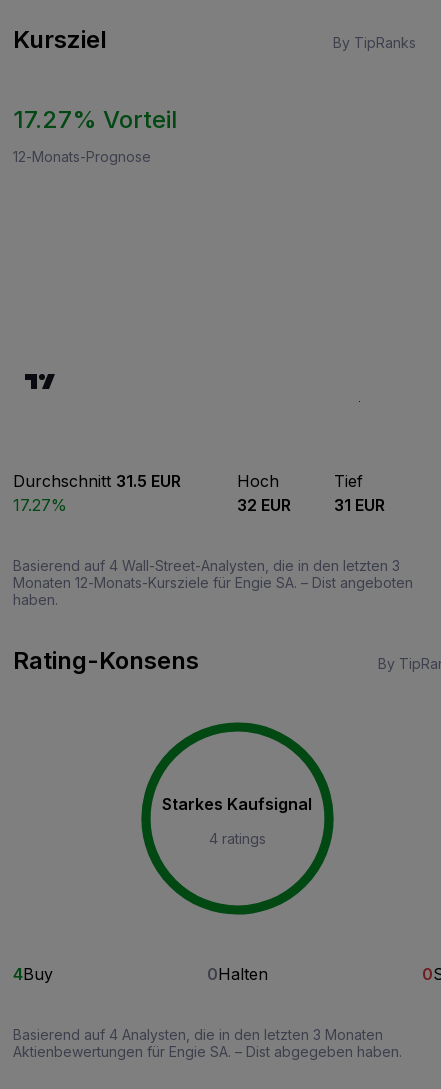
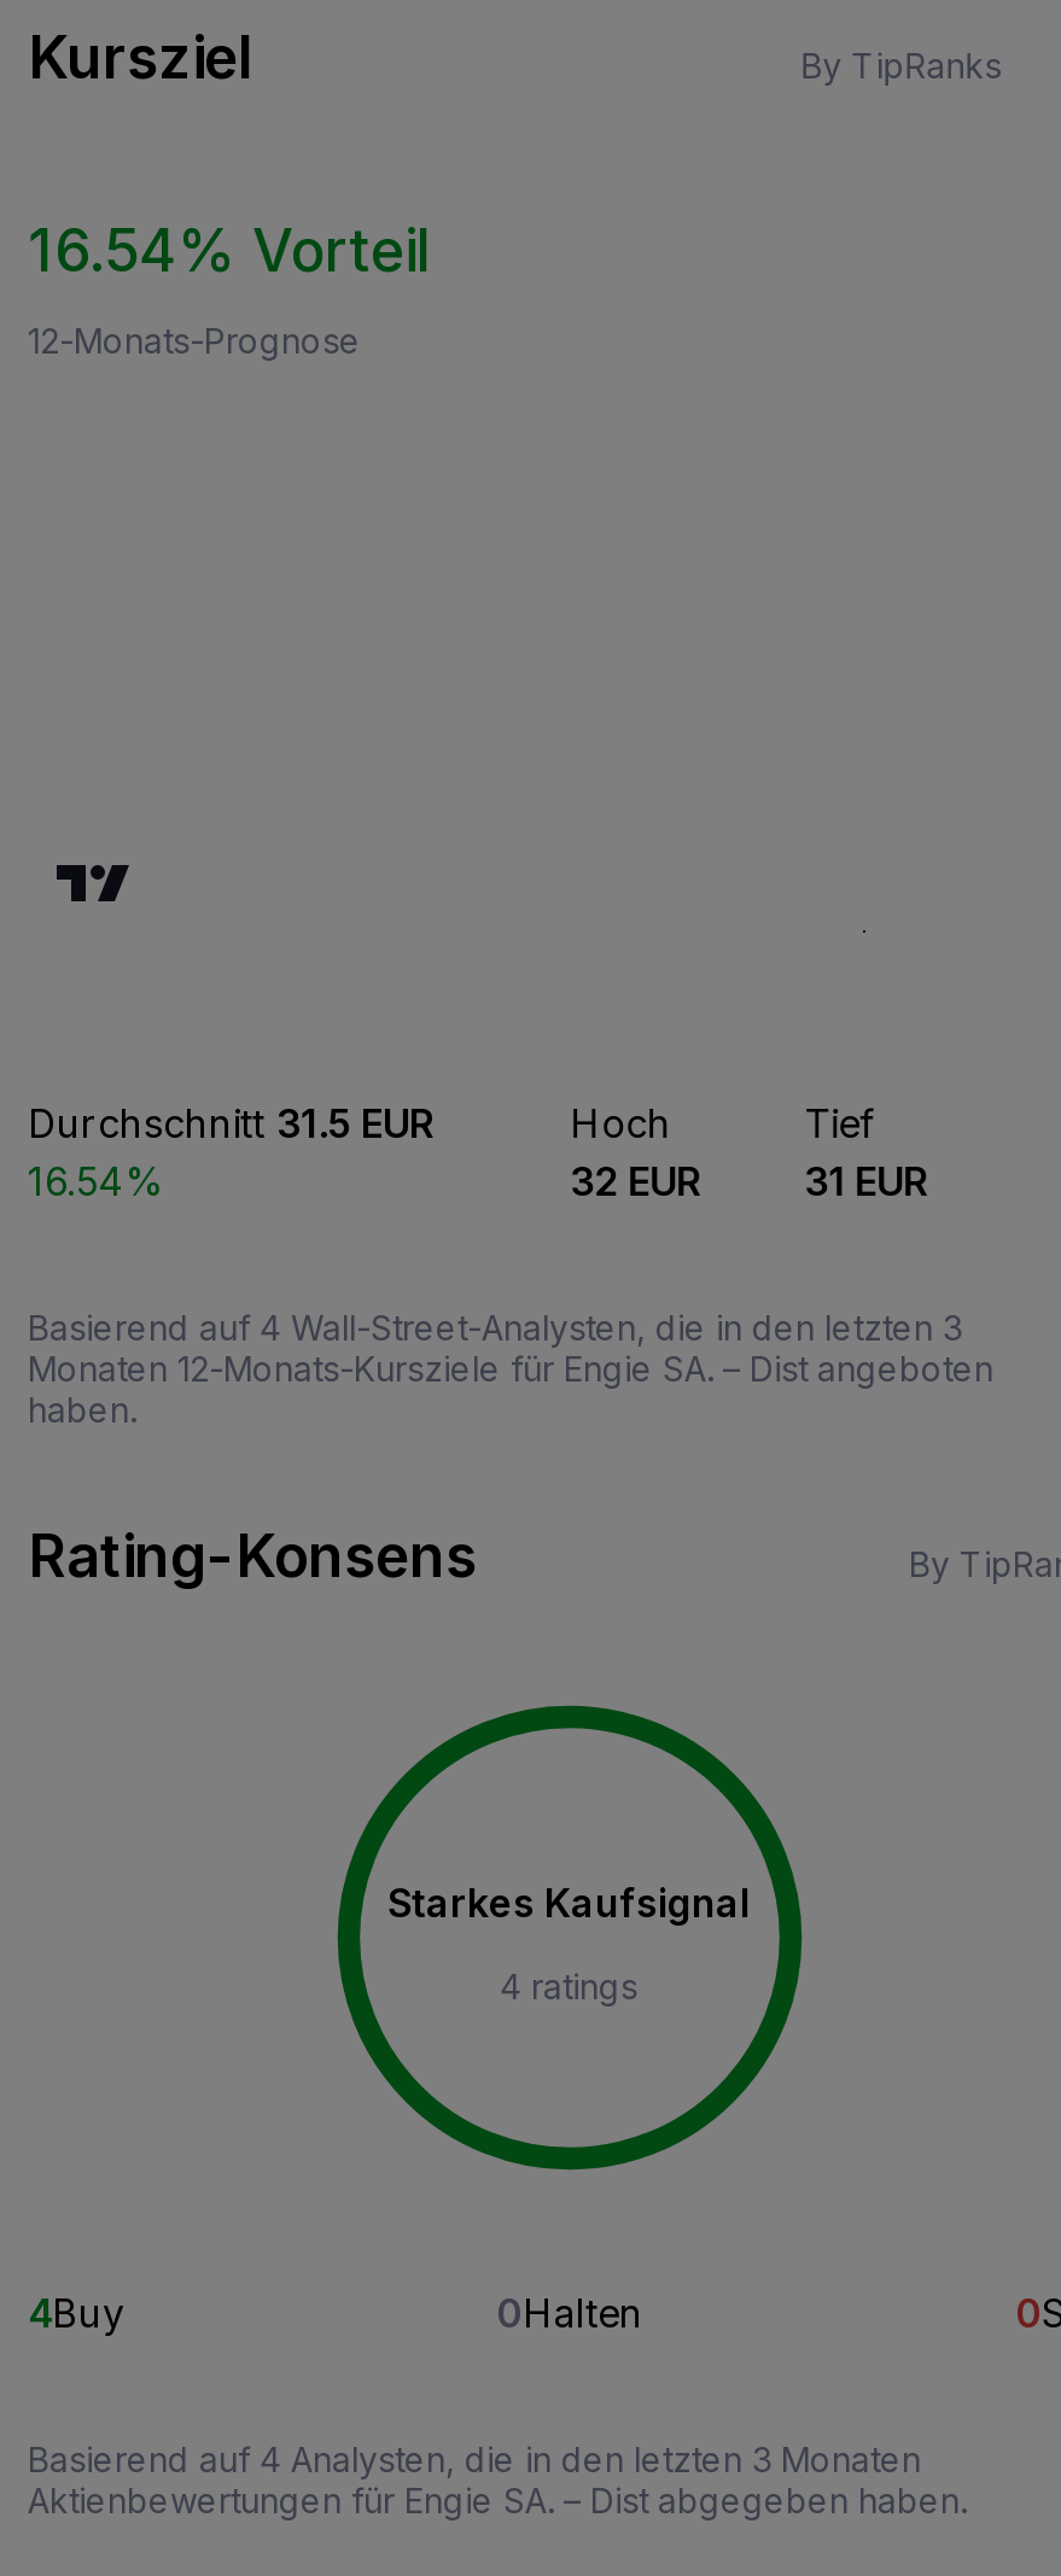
- 17.27% Vorteil
+ 16.54% Vorteil

- 17.27%
+ 16.54%
